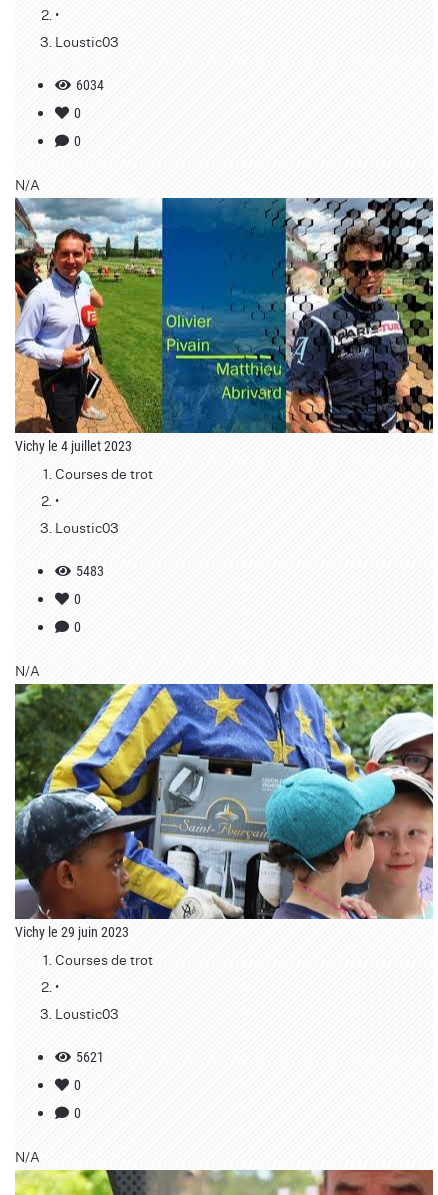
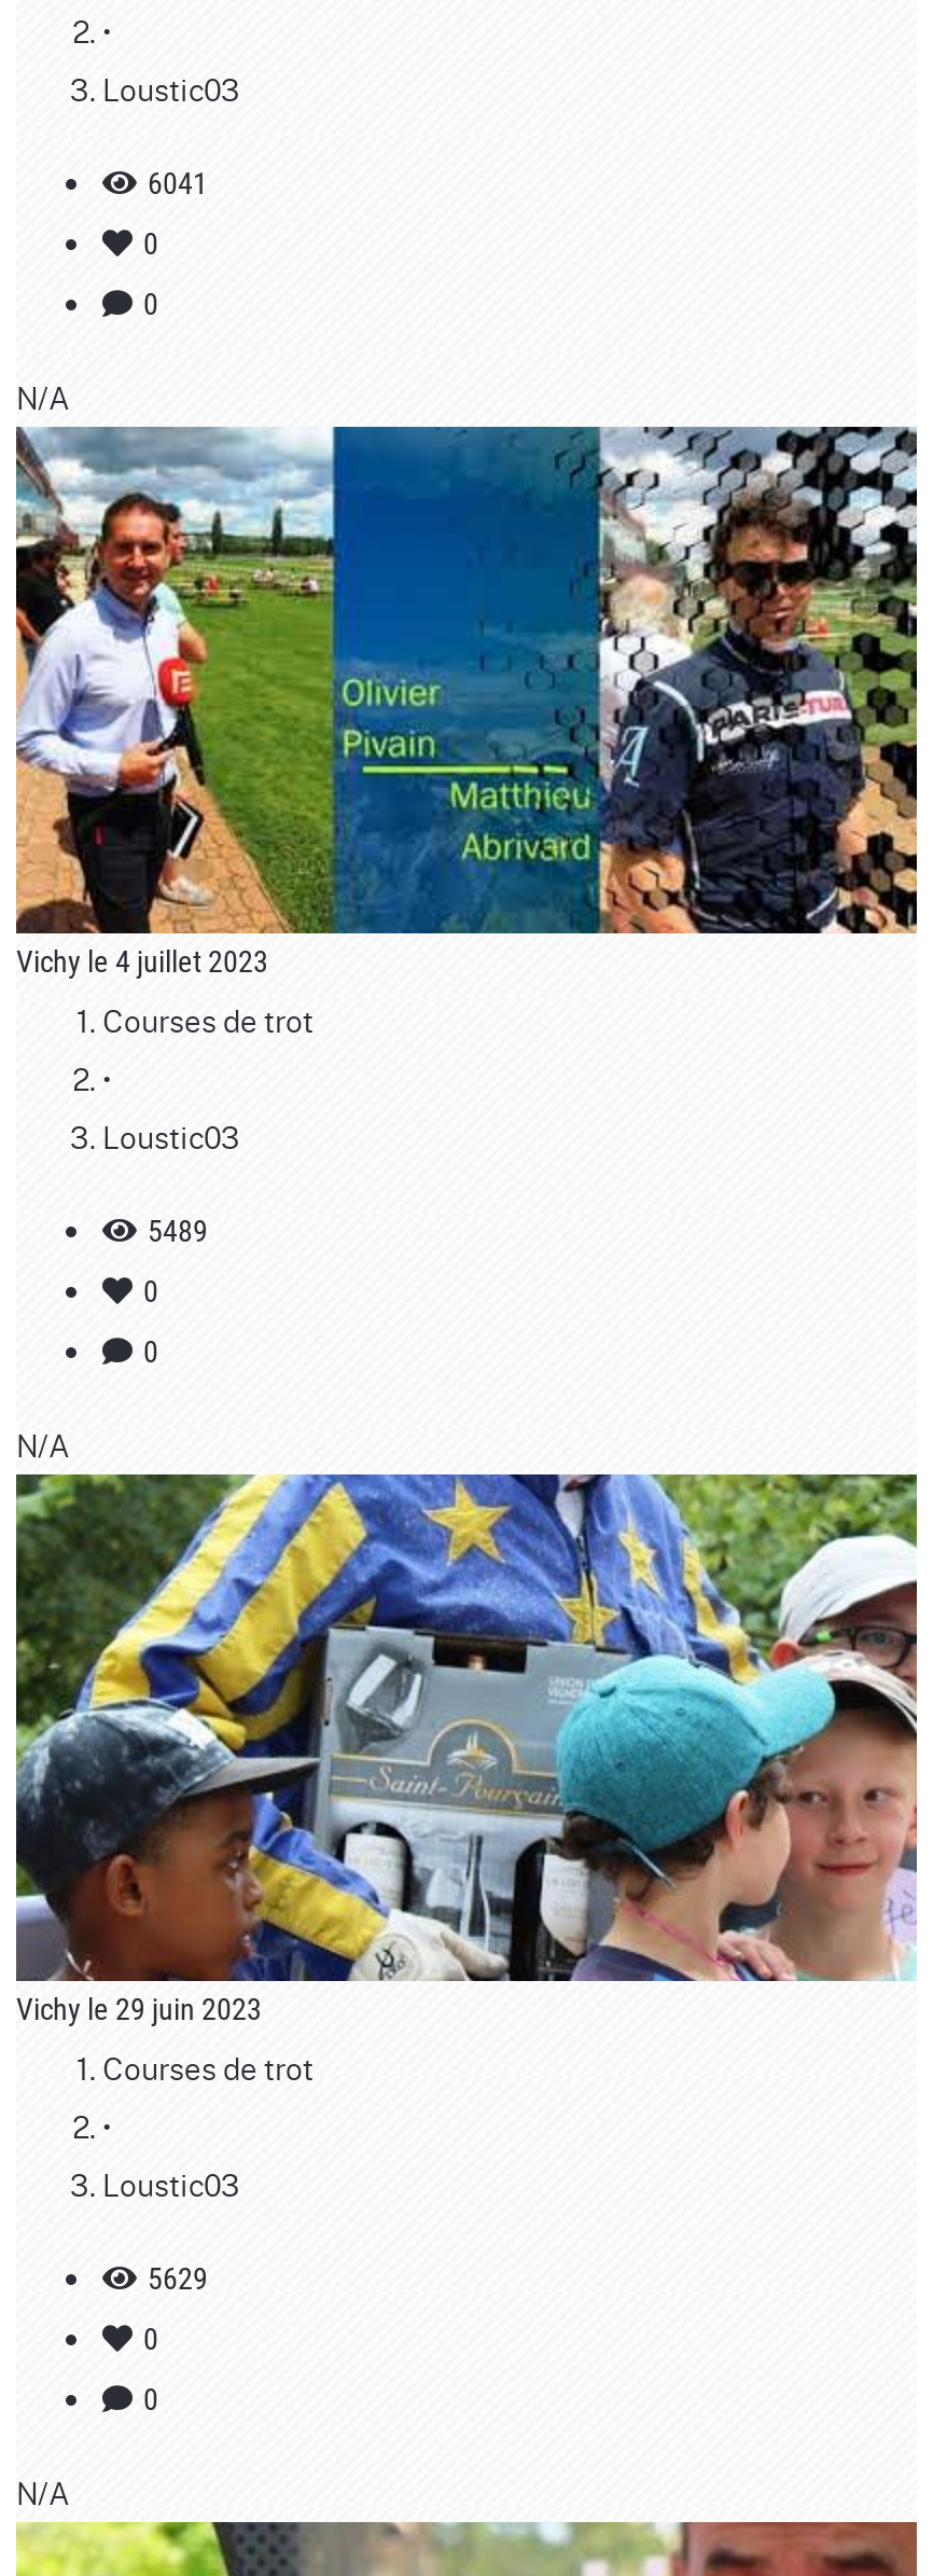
- 6034
+ 6041

- 5483
+ 5489

- 5621
+ 5629
